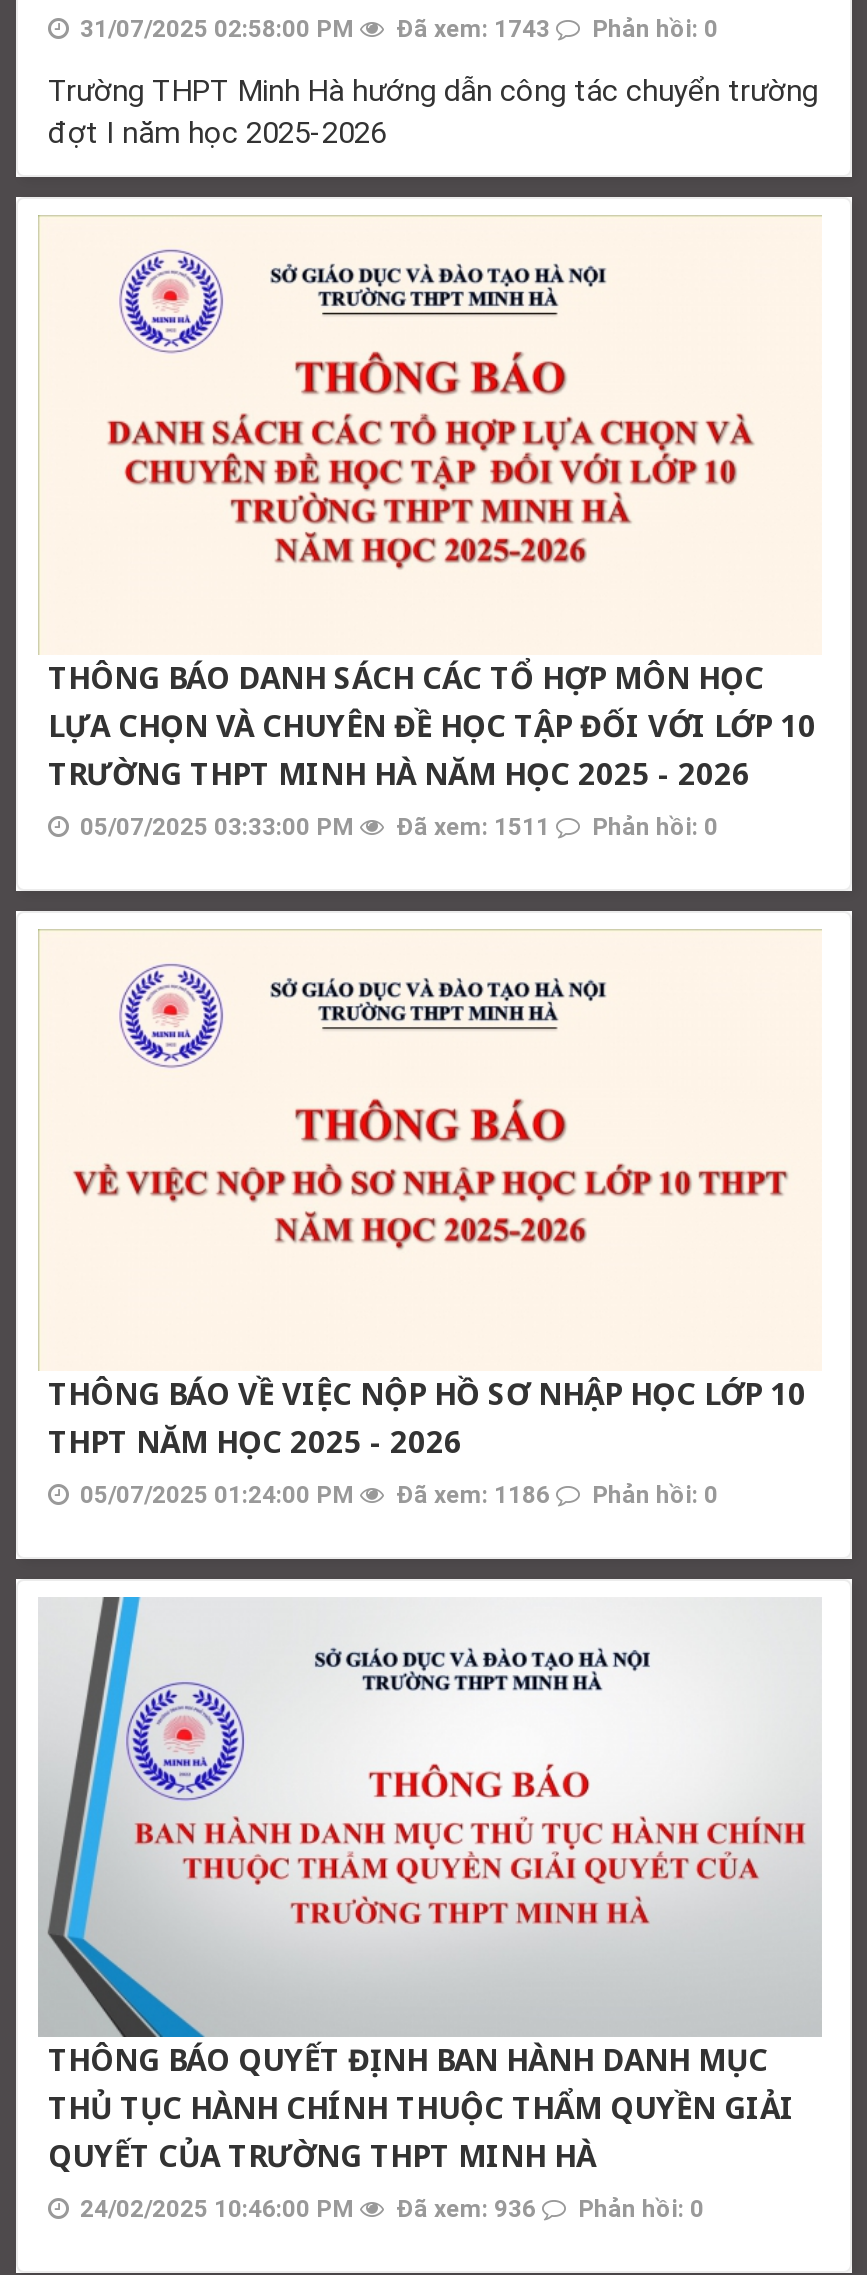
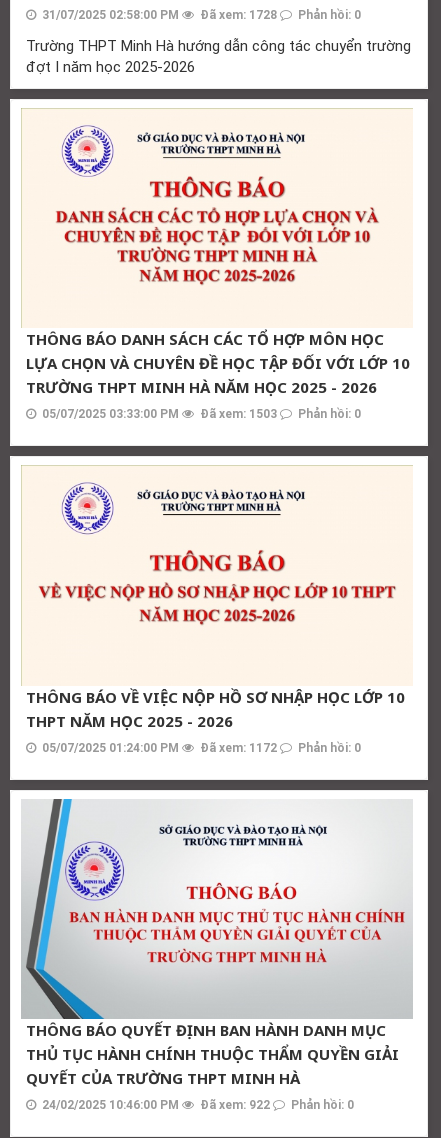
- 31/07/2025 02:58:00 PM Đã xem: 1743 Phản hồi: 0
+ 31/07/2025 02:58:00 PM Đã xem: 1728 Phản hồi: 0

- 05/07/2025 03:33:00 PM Đã xem: 1511 Phản hồi: 0
+ 05/07/2025 03:33:00 PM Đã xem: 1503 Phản hồi: 0

- 05/07/2025 01:24:00 PM Đã xem: 1186 Phản hồi: 0
+ 05/07/2025 01:24:00 PM Đã xem: 1172 Phản hồi: 0

- 24/02/2025 10:46:00 PM Đã xem: 936 Phản hồi: 0
+ 24/02/2025 10:46:00 PM Đã xem: 922 Phản hồi: 0
